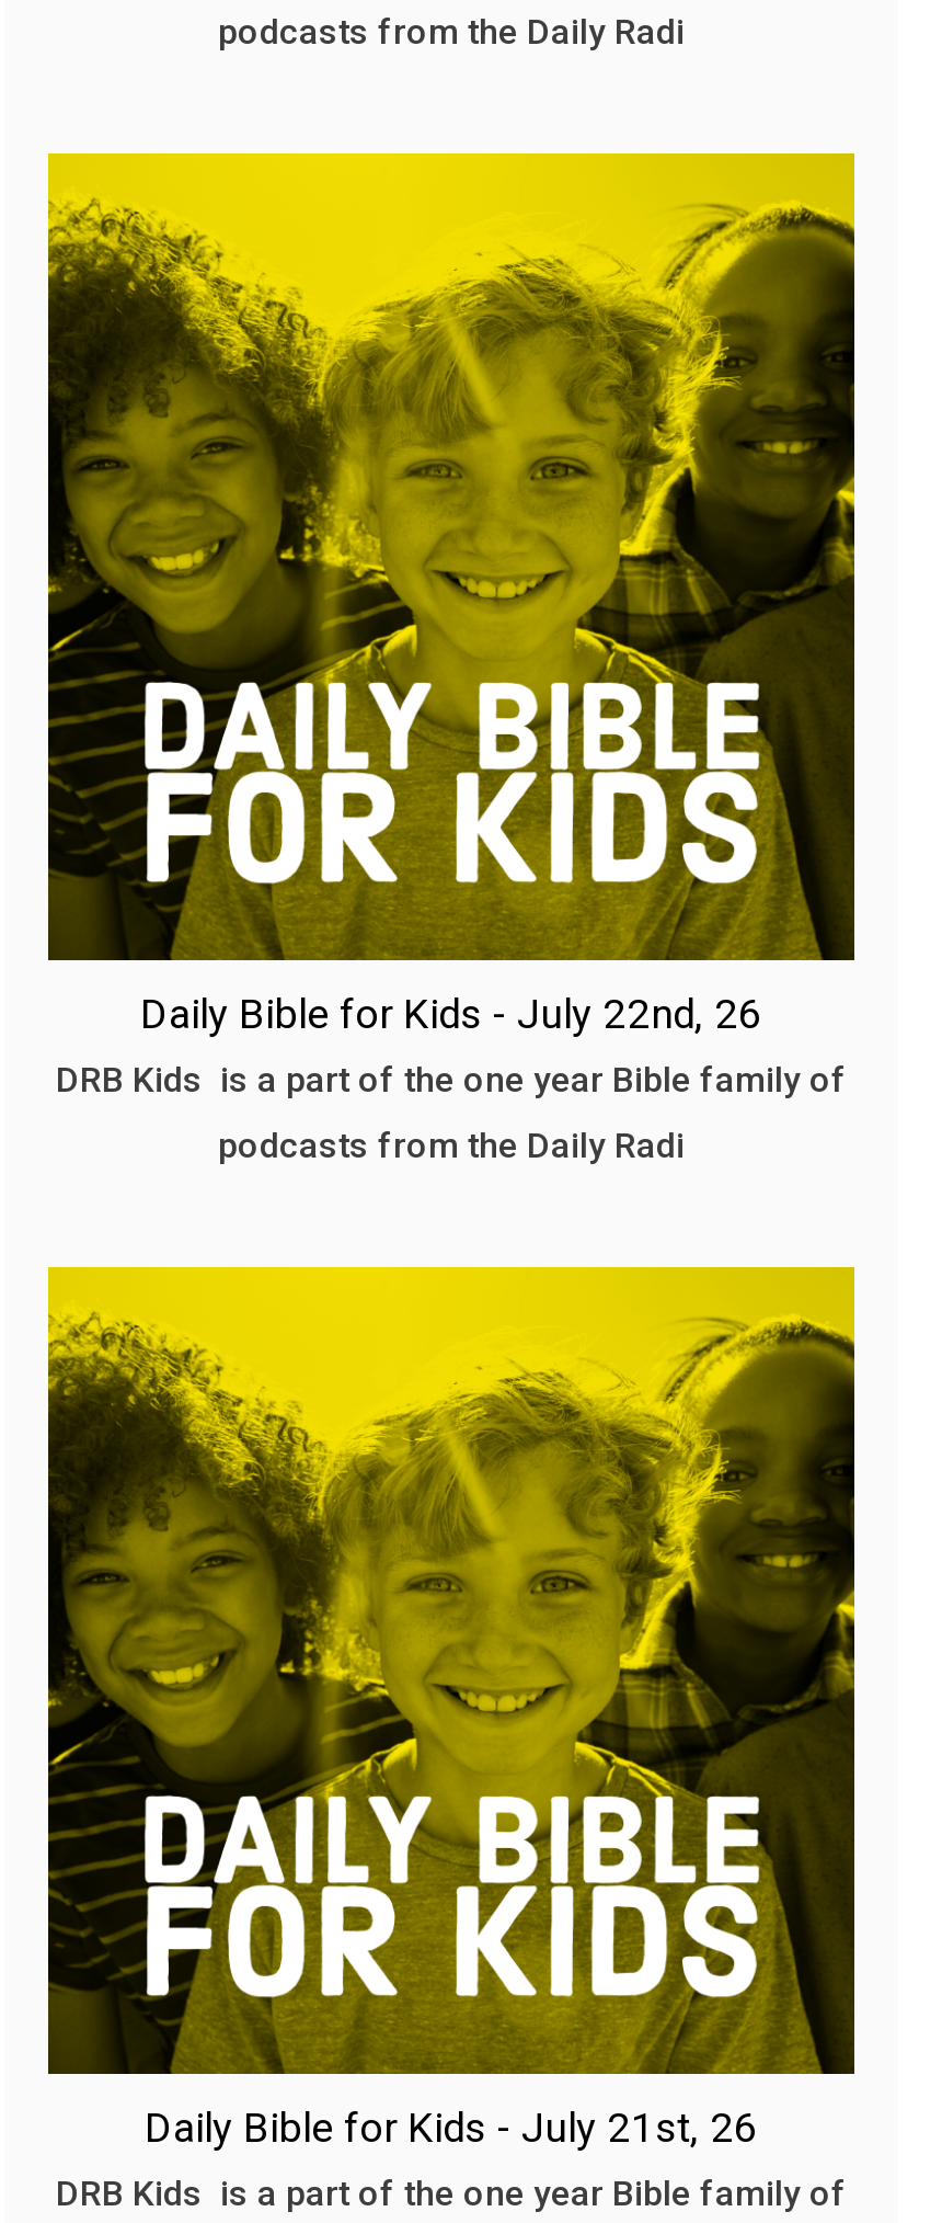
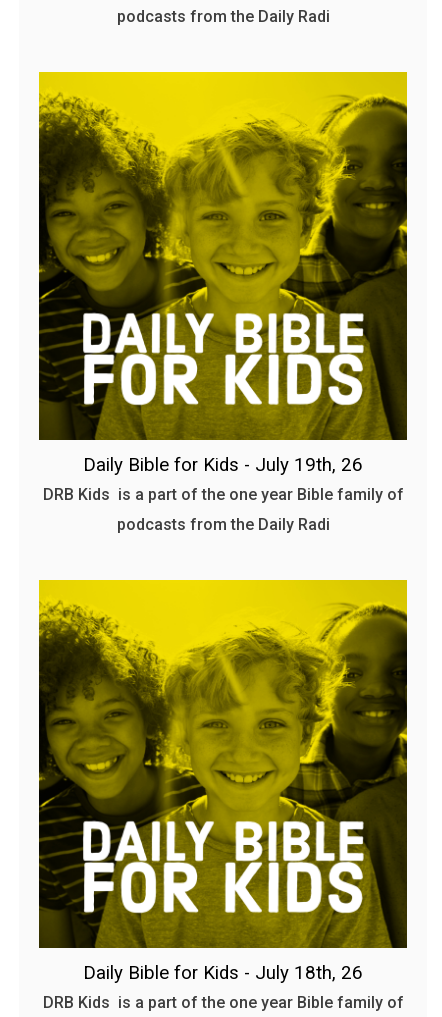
- Daily Bible for Kids - July 22nd, 26
+ Daily Bible for Kids - July 19th, 26

- Daily Bible for Kids - July 21st, 26
+ Daily Bible for Kids - July 18th, 26
